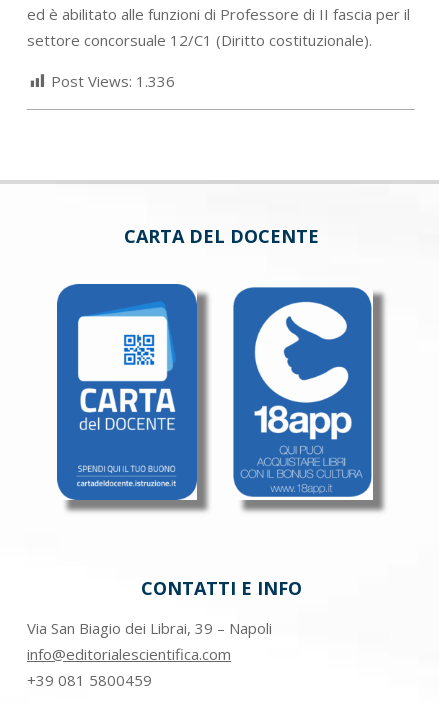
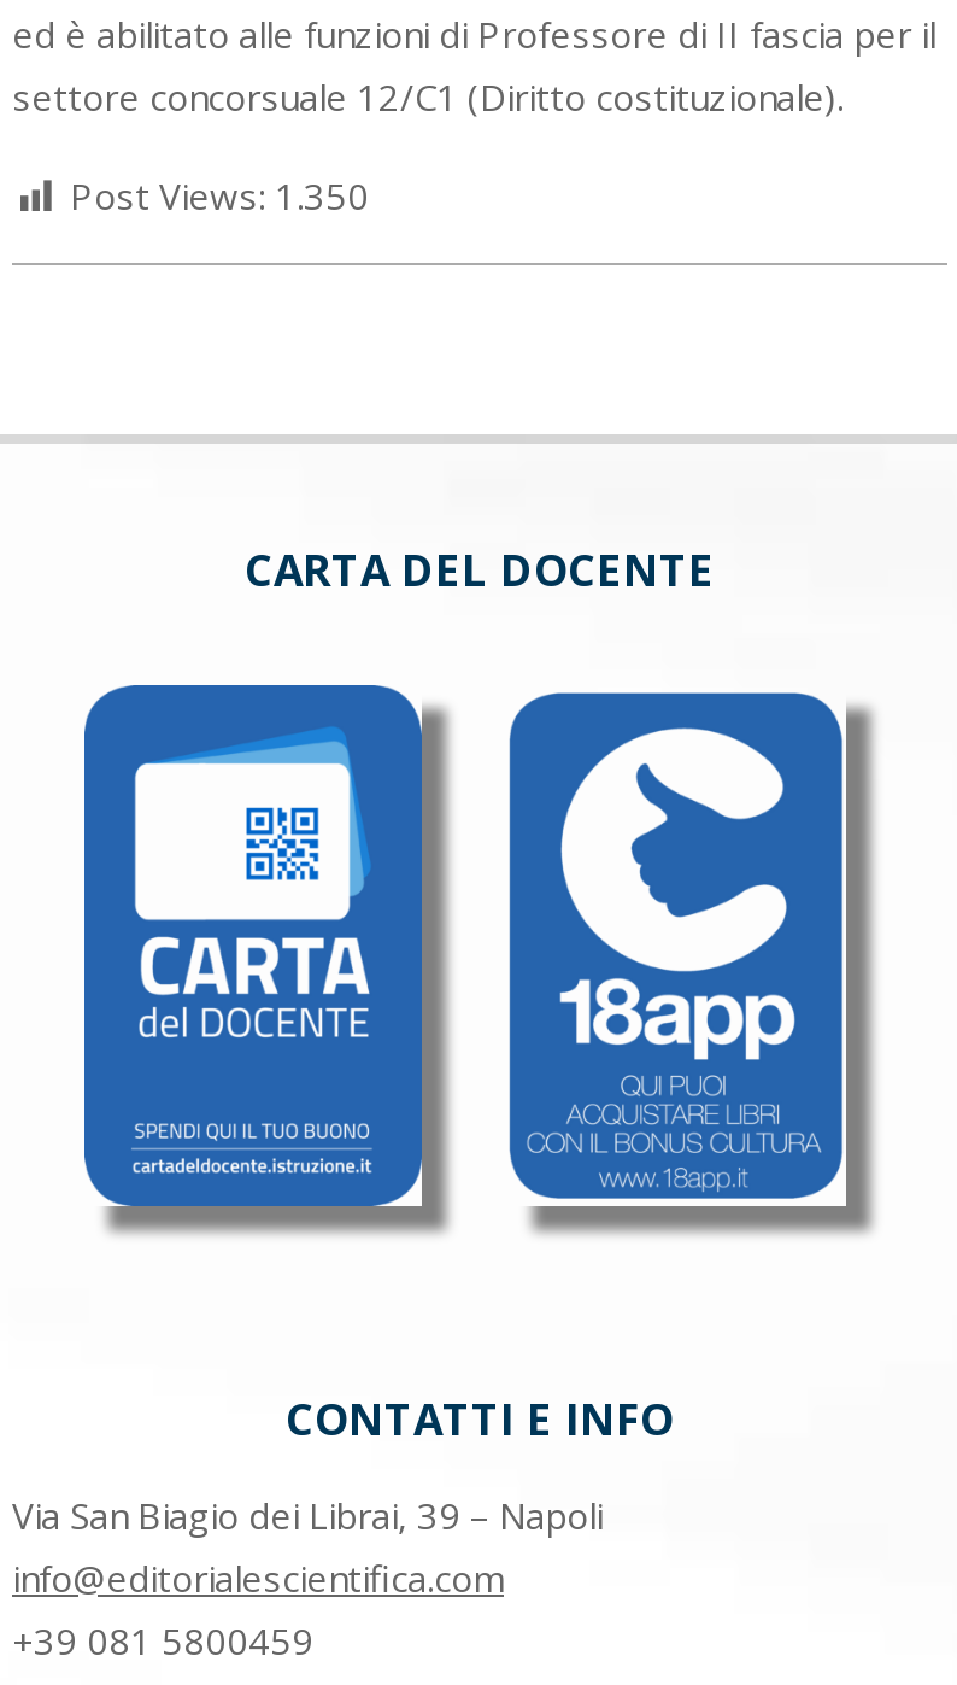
- Post Views: 1.336
+ Post Views: 1.350
